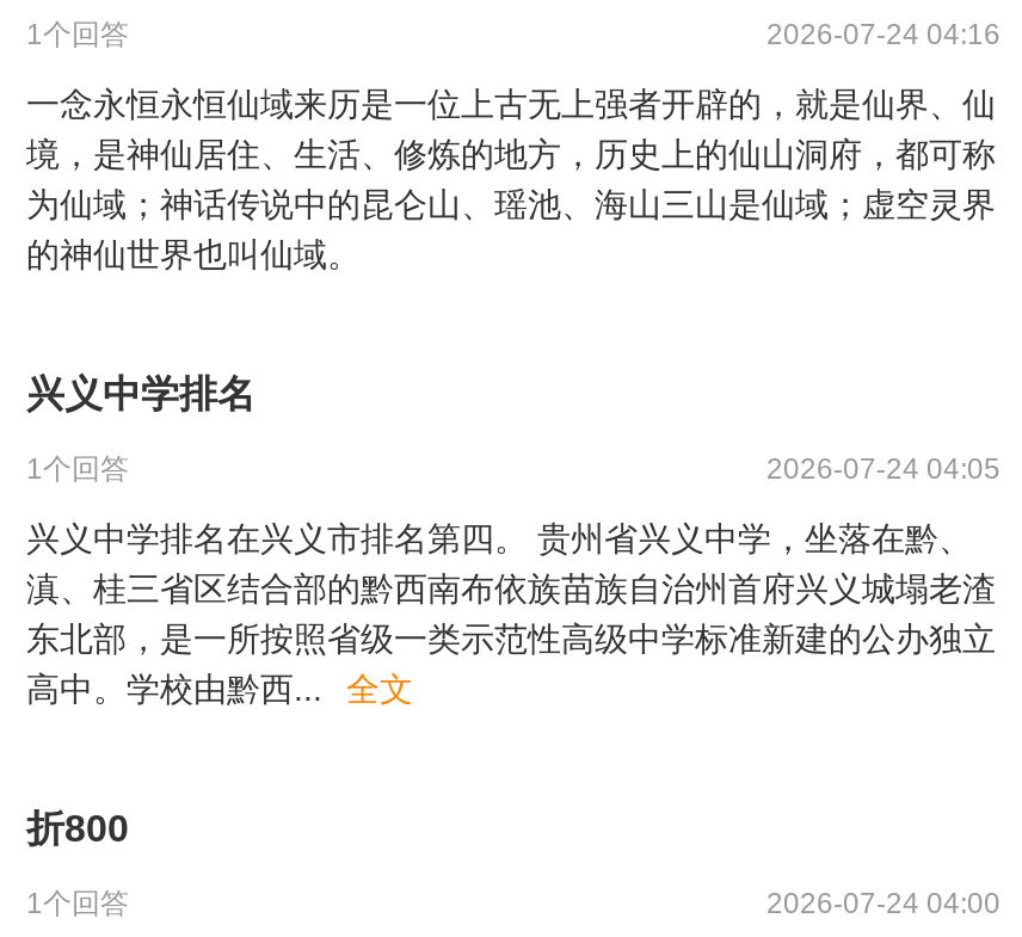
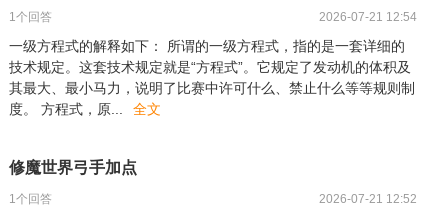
- 2026-07-24 04:16
- 一念永恒永恒仙域来历是一位上古无上强者开辟的，就是仙界、仙
- 境，是神仙居住、生活、修炼的地方，历史上的仙山洞府，都可称
- 为仙域；神话传说中的昆仑山、瑶池、海山三山是仙域；虚空灵界
- 的神仙世界也叫仙域。
- 兴义中学排名
- 1个回答
- 2026-07-24 04:05
- 兴义中学排名在兴义市排名第四。 贵州省兴义中学，坐落在黔、
- 滇、桂三省区结合部的黔西南布依族苗族自治州首府兴义城塌老渣
- 东北部，是一所按照省级一类示范性高级中学标准新建的公办独立
- 高中。学校由黔西...
+ 2026-07-21 12:54
+ 一级方程式的解释如下： 所谓的一级方程式，指的是一套详细的
+ 技术规定。这套技术规定就是“方程式”。它规定了发动机的体积及
+ 其最大、最小马力，说明了比赛中许可什么、禁止什么等等规则制
+ 度。 方程式，原...

- 折800
+ 修魔世界弓手加点

- 2026-07-24 04:00
+ 2026-07-21 12:52
